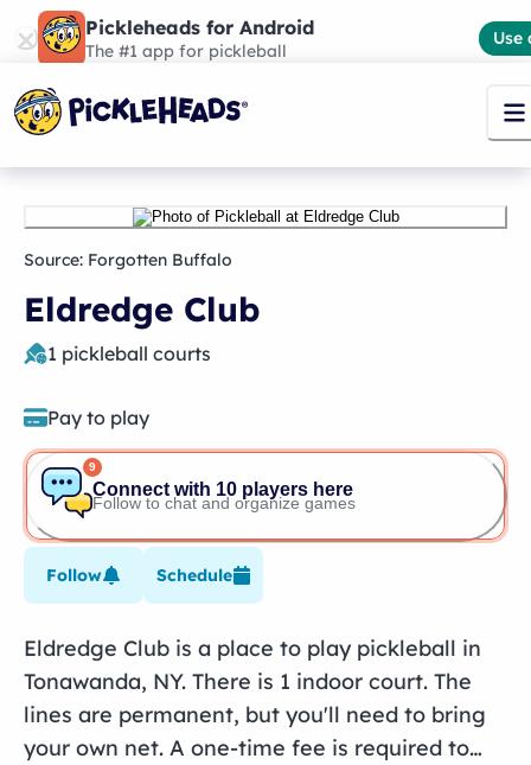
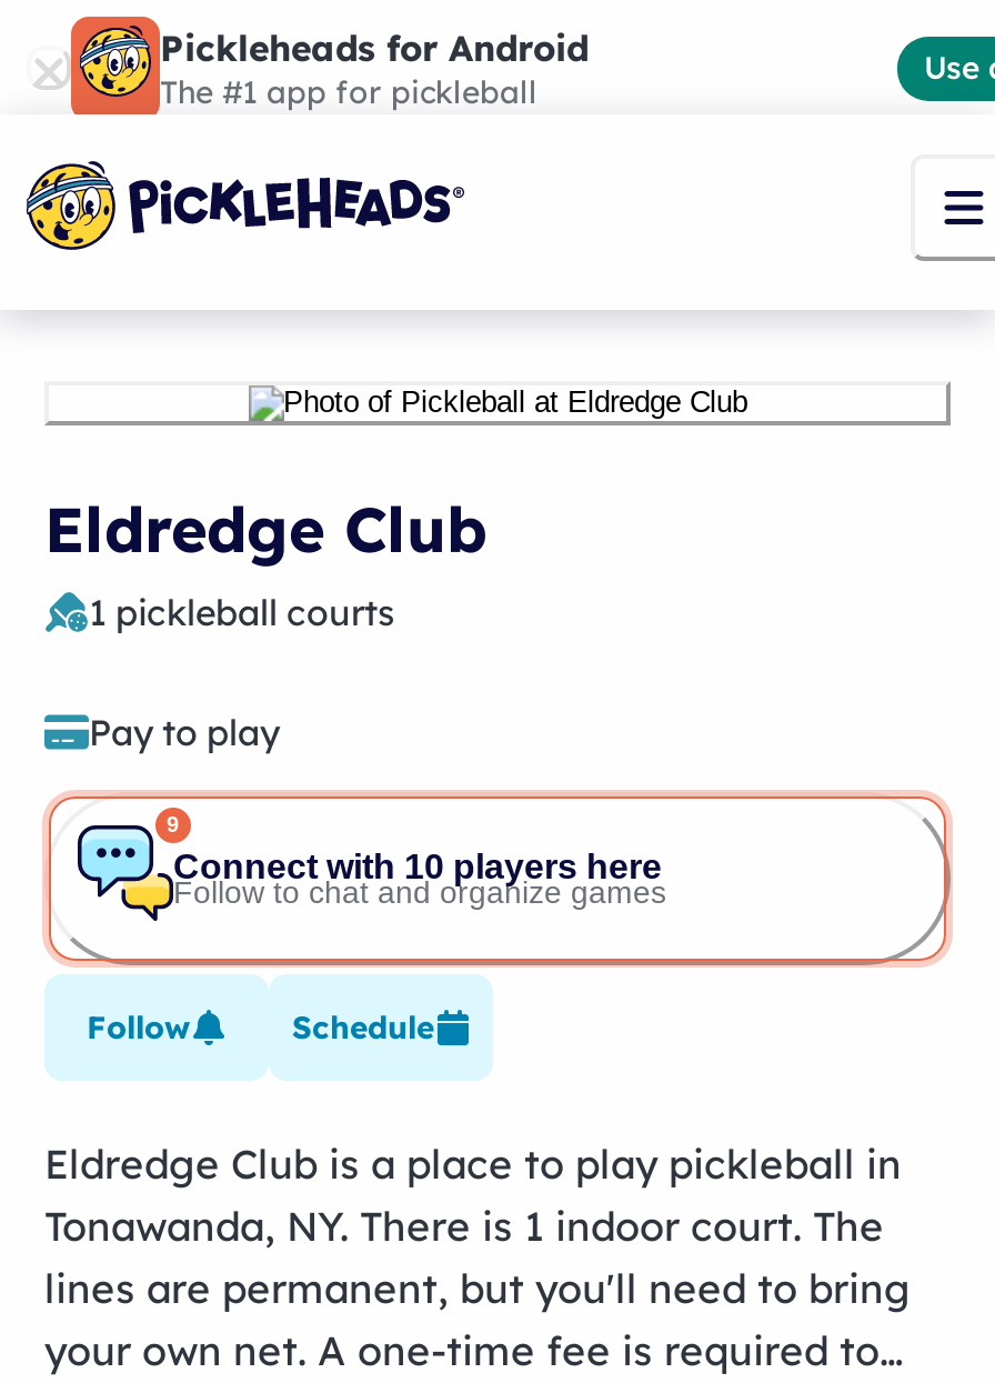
- Source: Forgotten Buffalo
